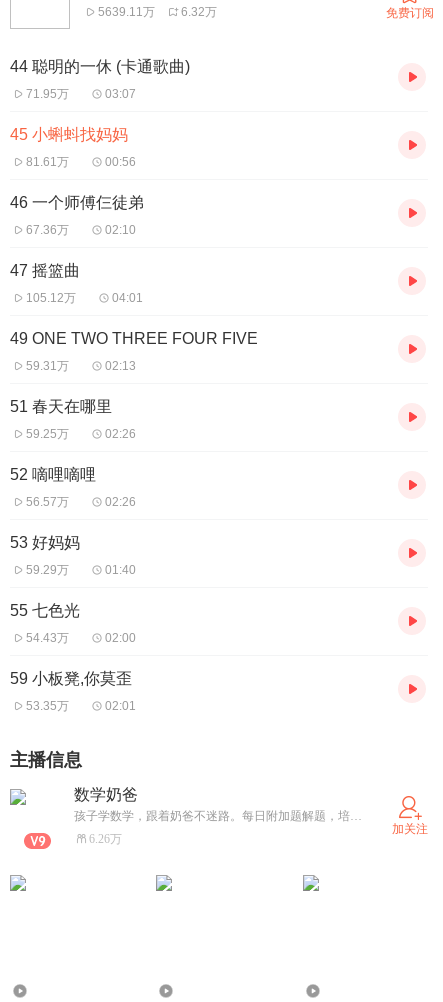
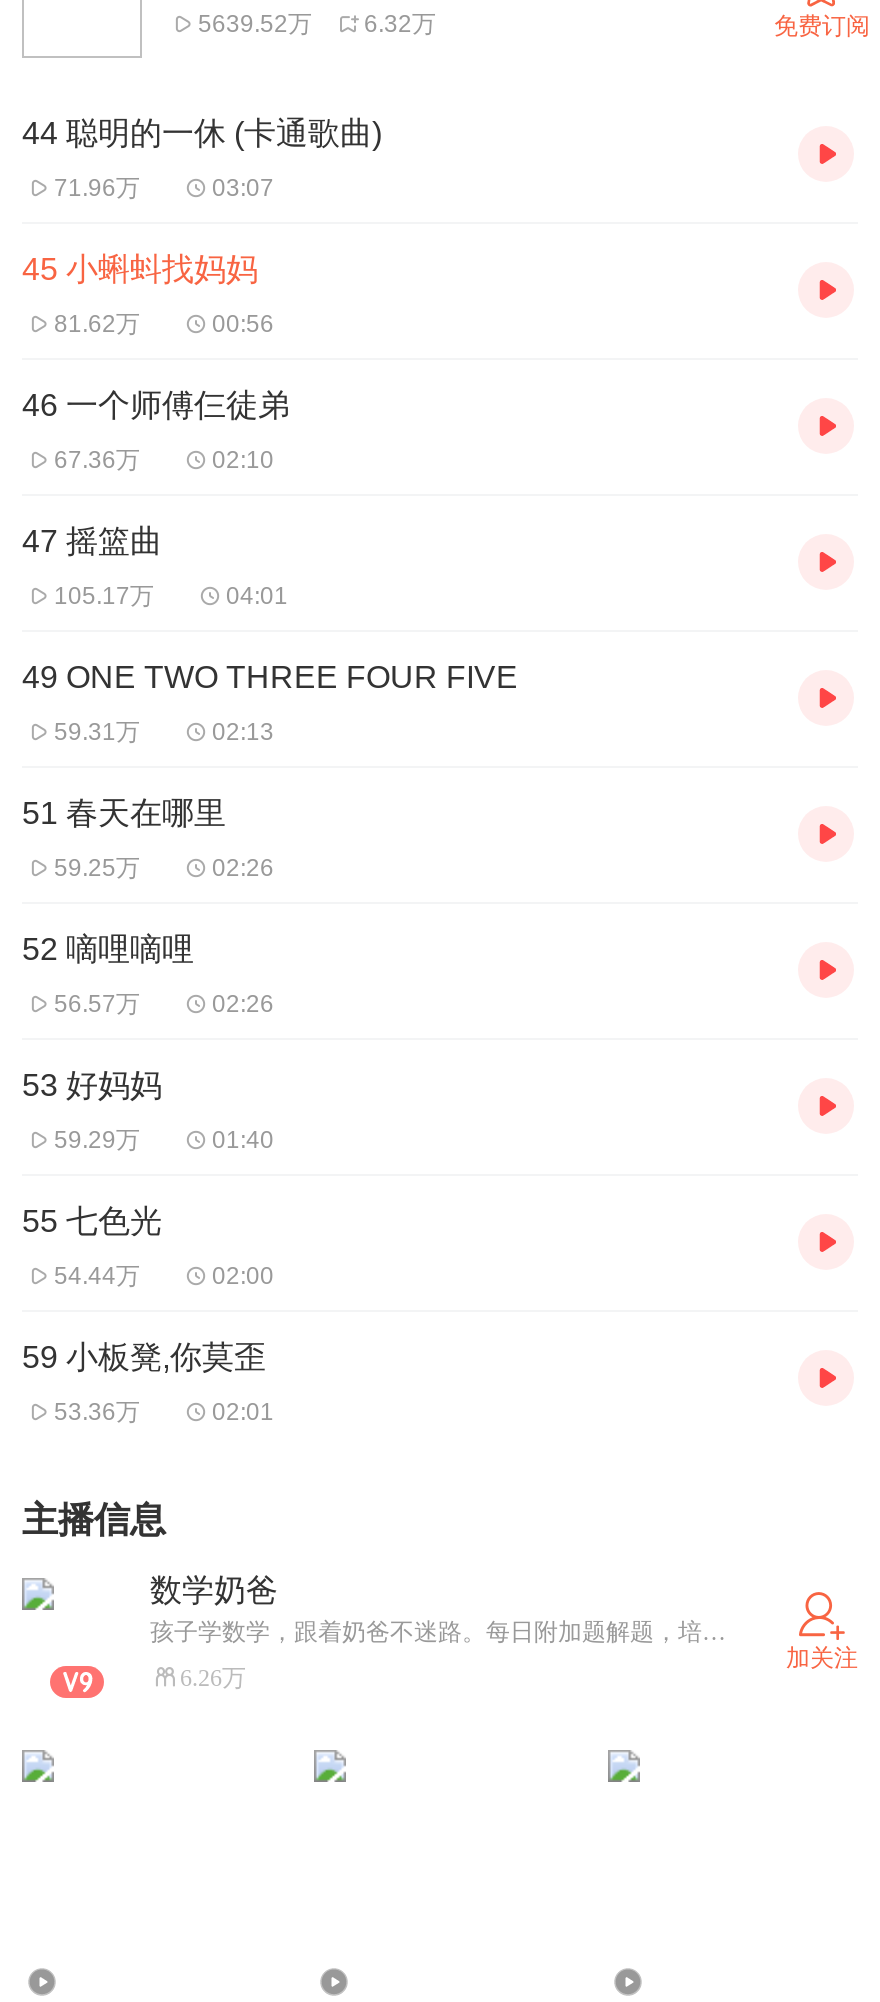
- 5639.11万 6.32万
+ 5639.52万 6.32万

- 71.95万
+ 71.96万

- 81.61万
+ 81.62万

- 105.12万
+ 105.17万

- 54.43万
+ 54.44万

- 53.35万
+ 53.36万
